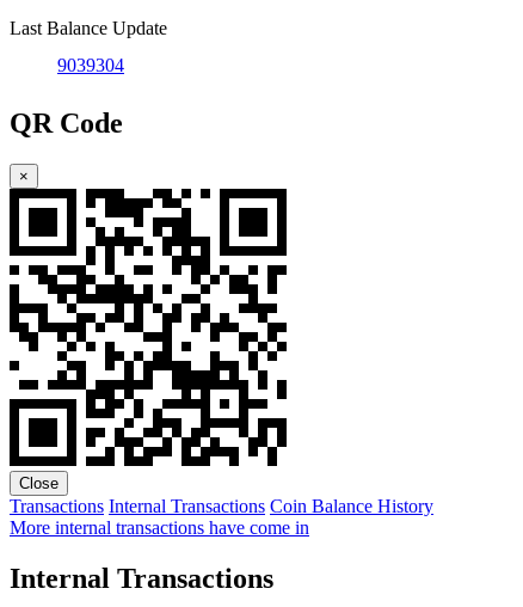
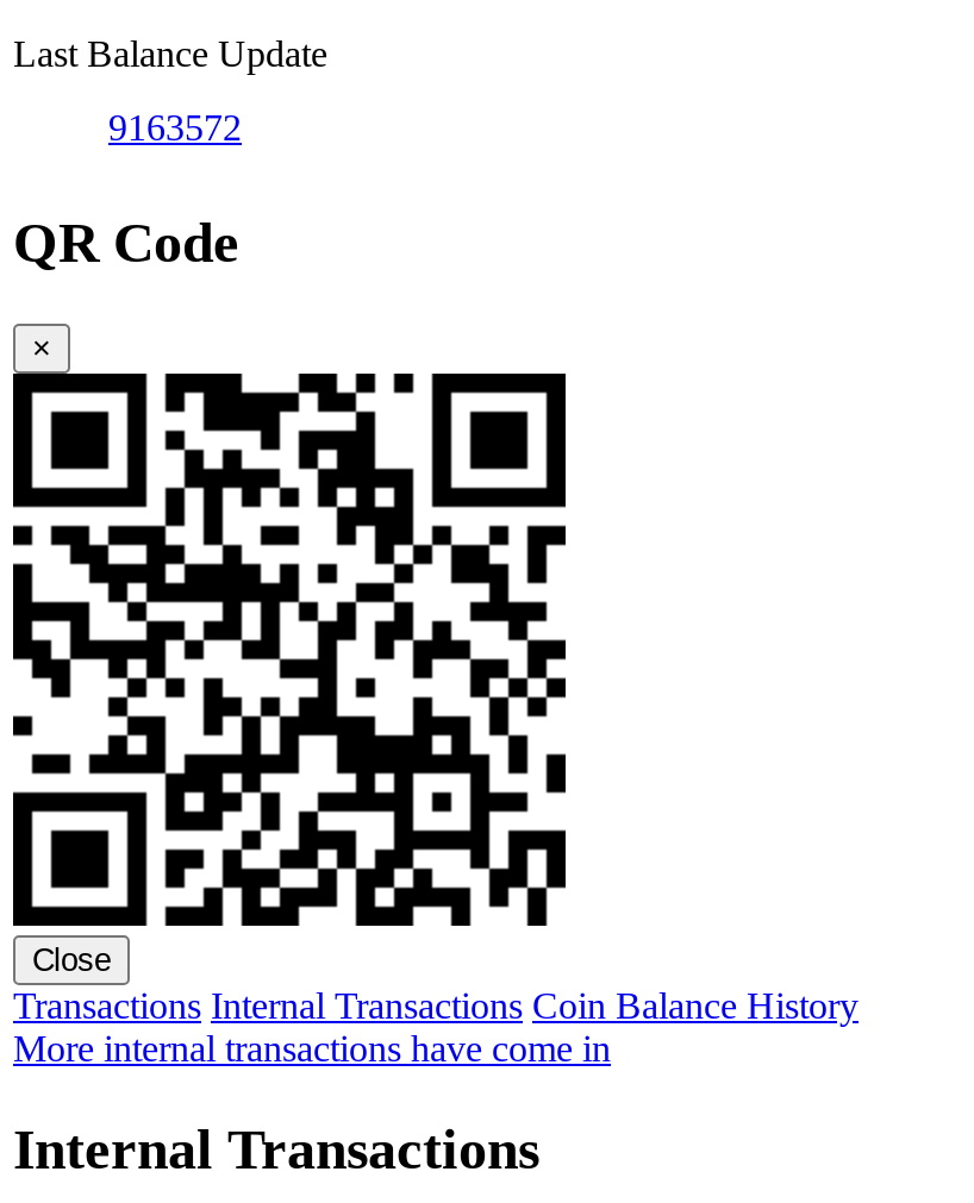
- 9039304
+ 9163572
